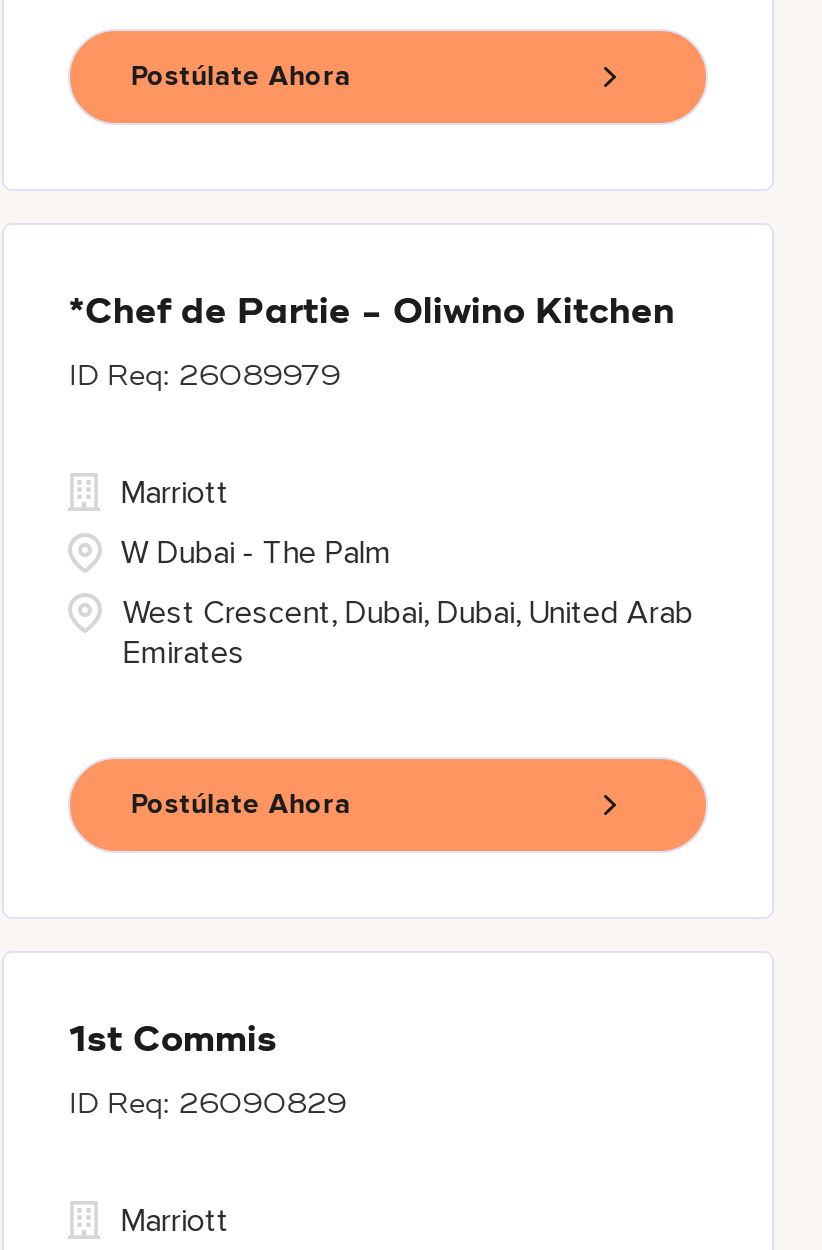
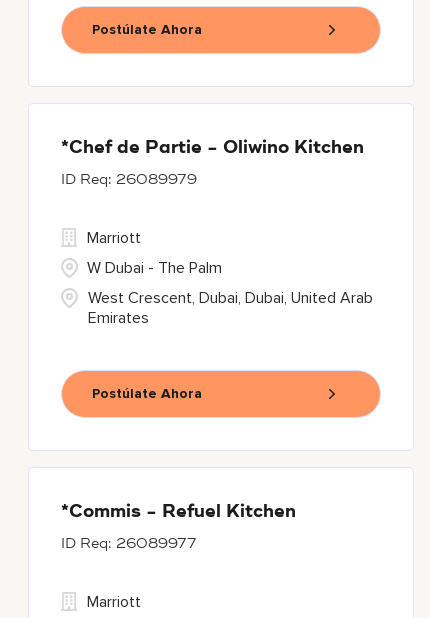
- 1st Commis
+ *Commis - Refuel Kitchen

- 26090829
+ 26089977
